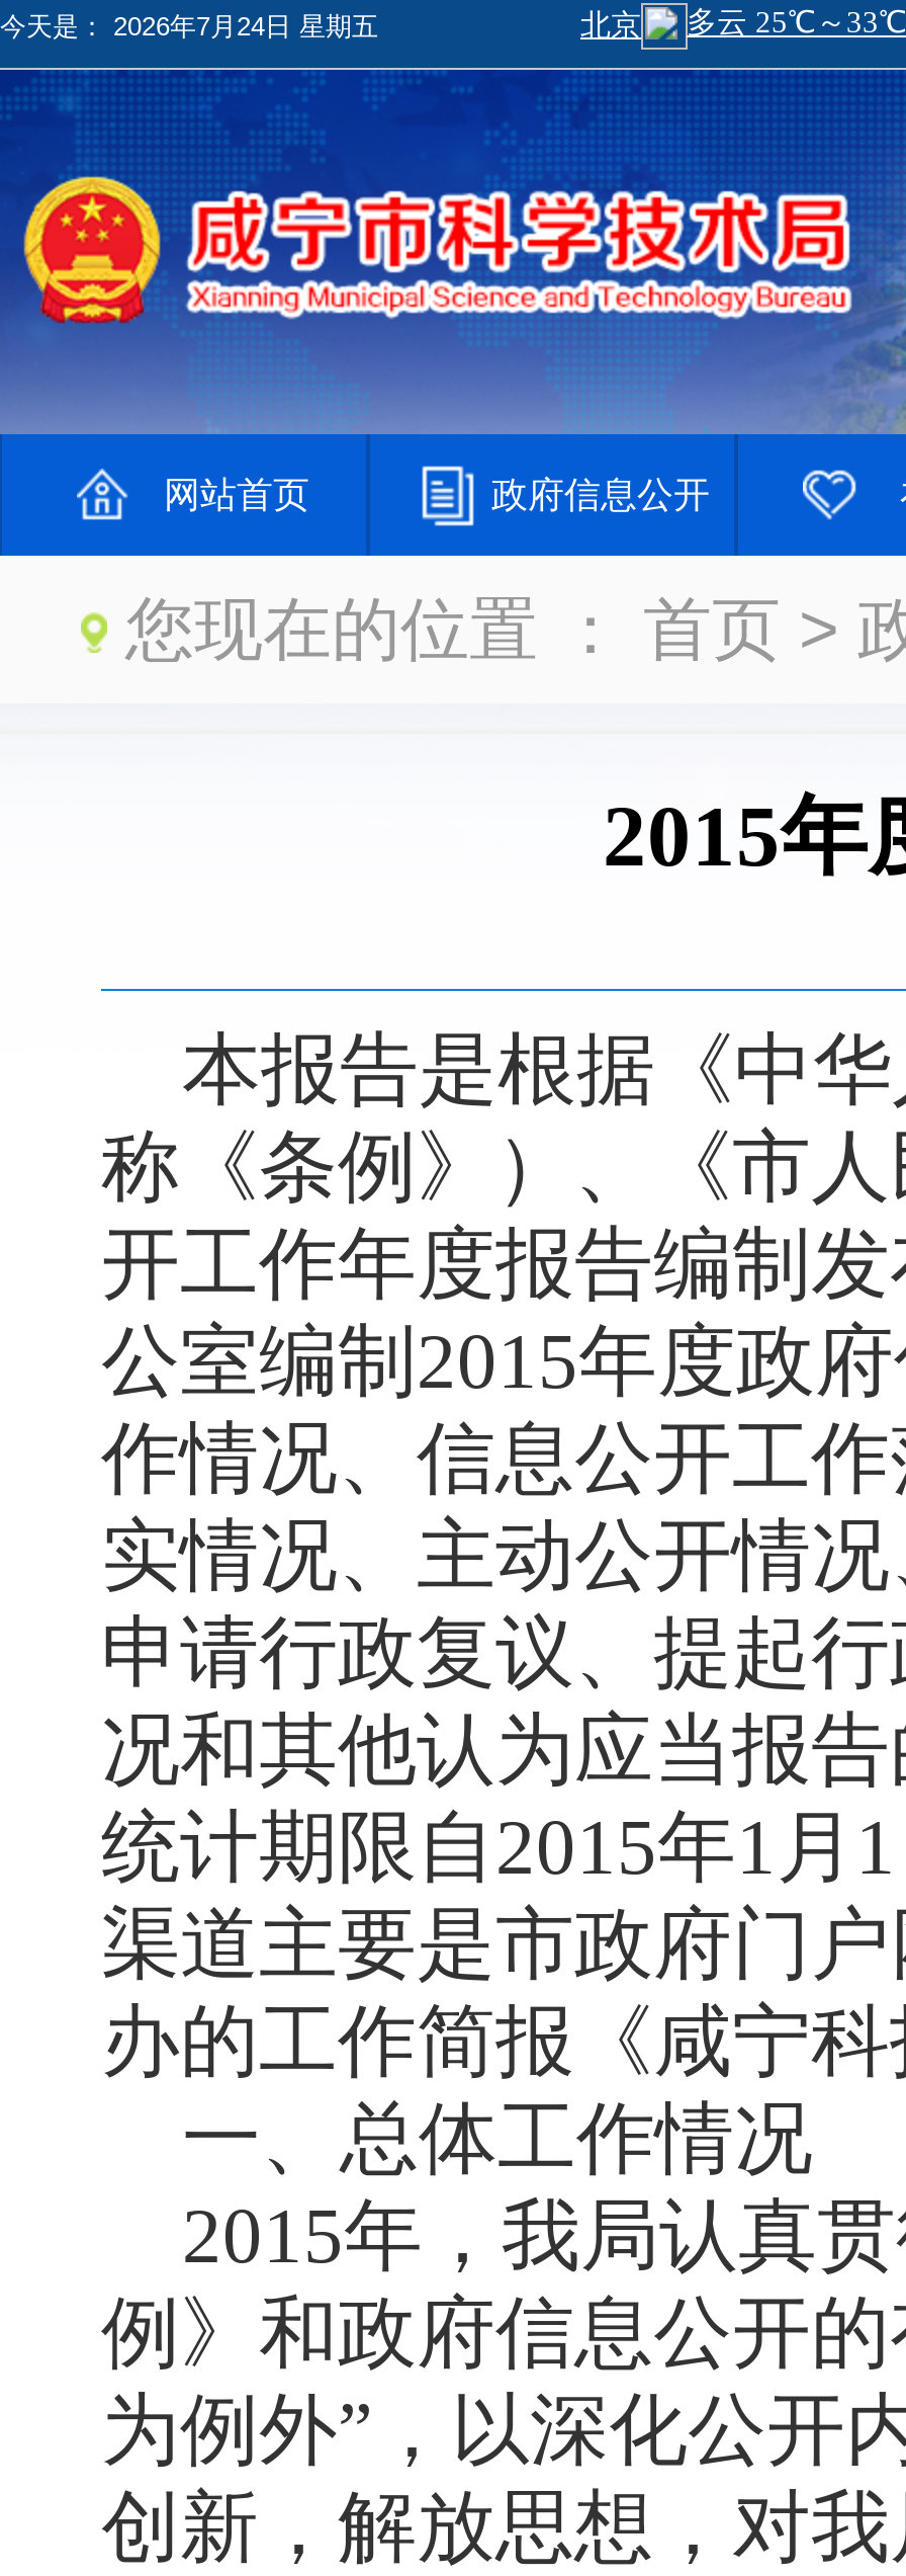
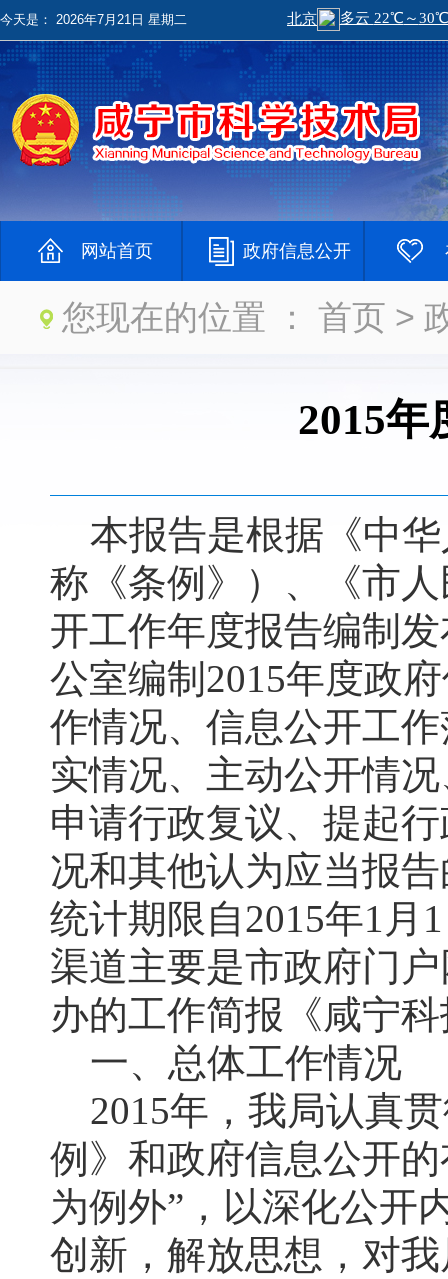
- 今天是： 2026年7月24日 星期五
+ 今天是： 2026年7月21日 星期二
